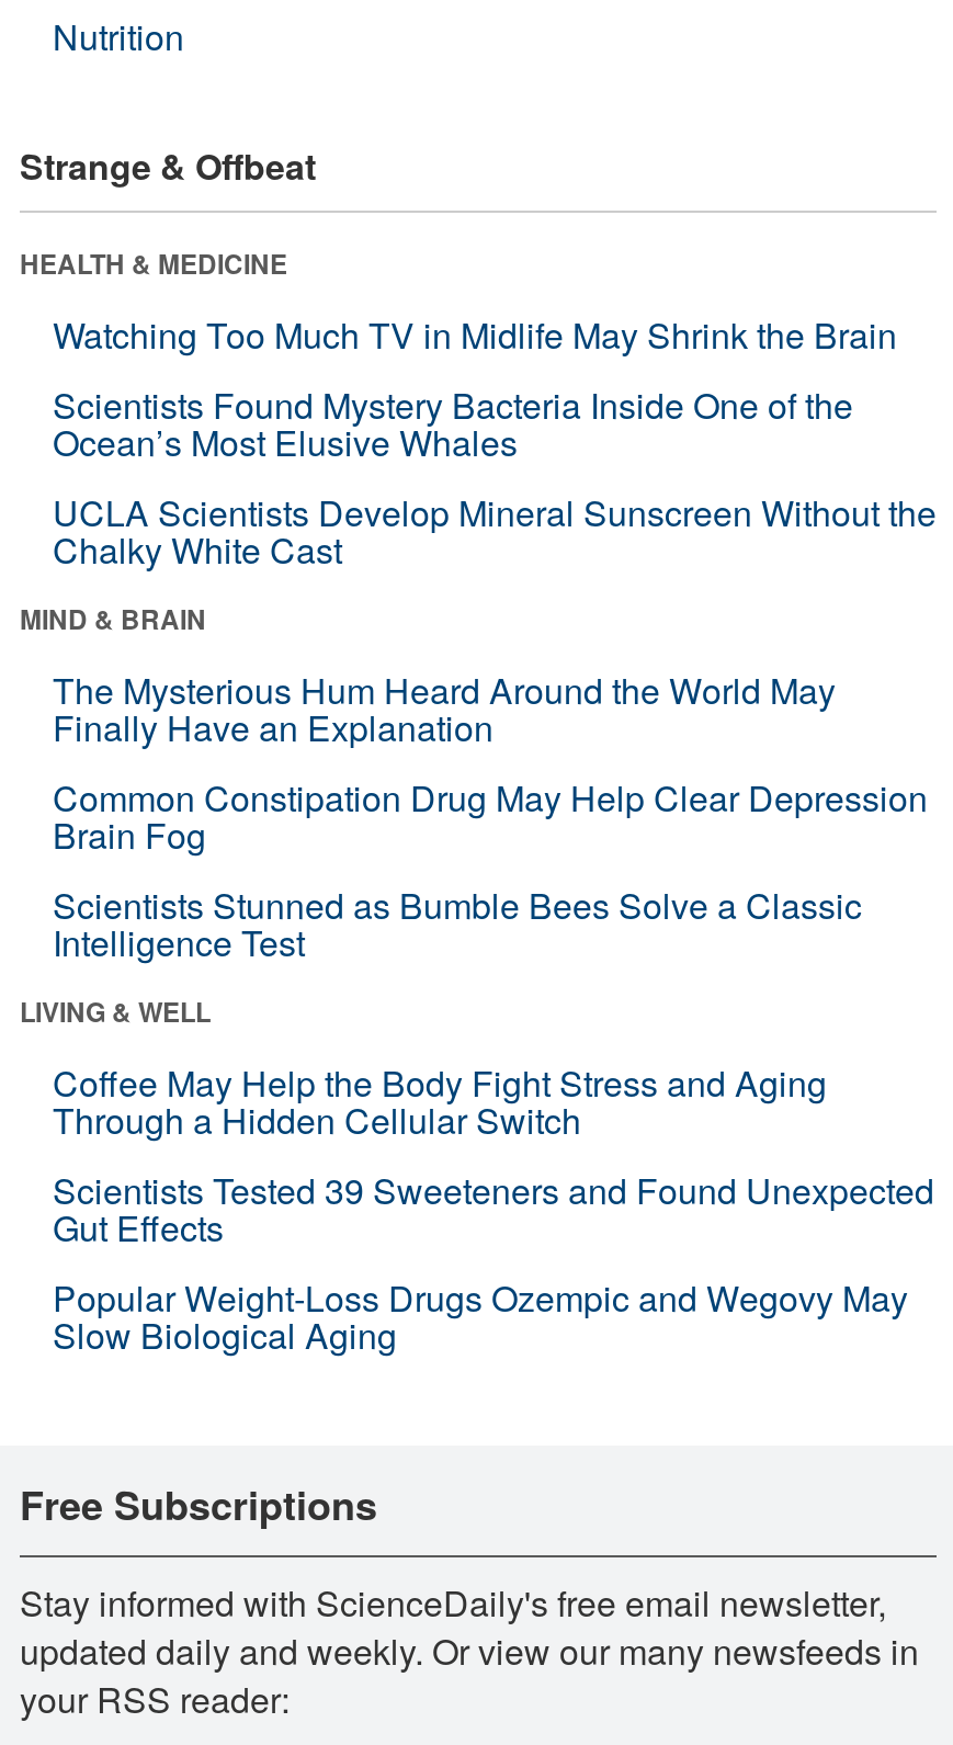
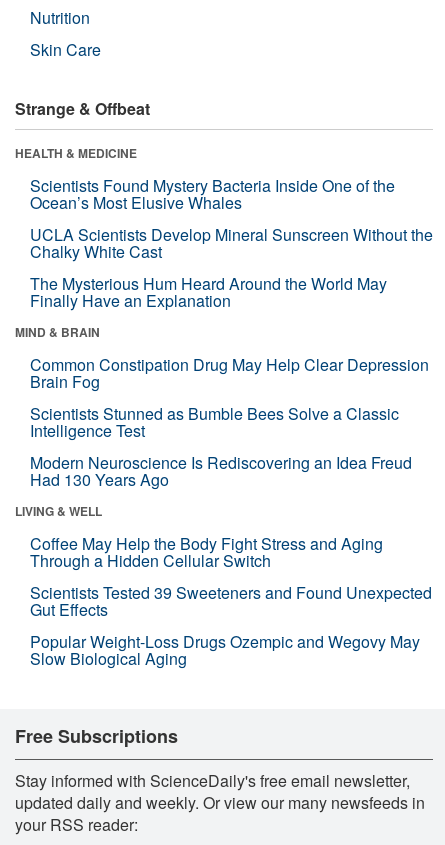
+ Skin Care

- Watching Too Much TV in Midlife May Shrink the Brain

moved down: MIND & BRAIN

moved up: The Mysterious Hum Heard Around the World May | Finally Have an Explanation

+ Modern Neuroscience Is Rediscovering an Idea Freud
+ Had 130 Years Ago
